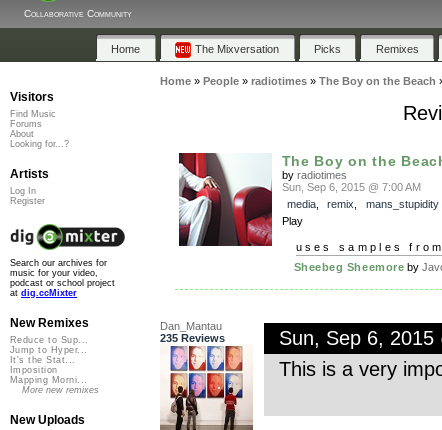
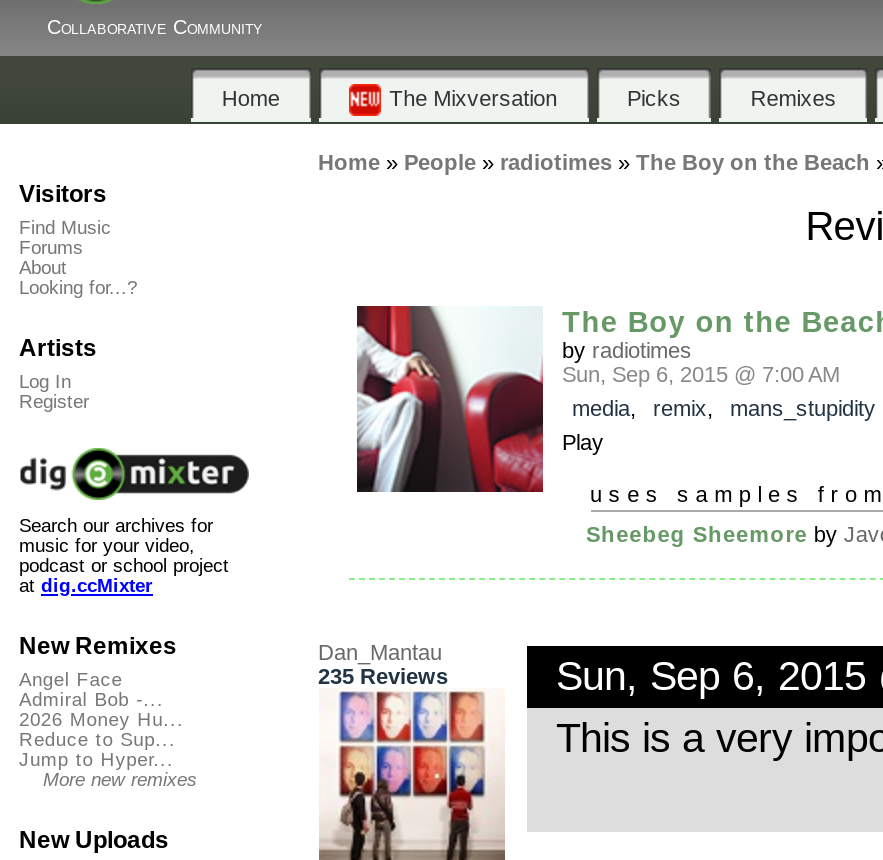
moved down: Reduce to Sup... | Jump to Hyper...

+ Angel Face
+ Admiral Bob -...
+ 2026 Money Hu...

- It's the Stat...
- Imposition
- Mapping Morni...
